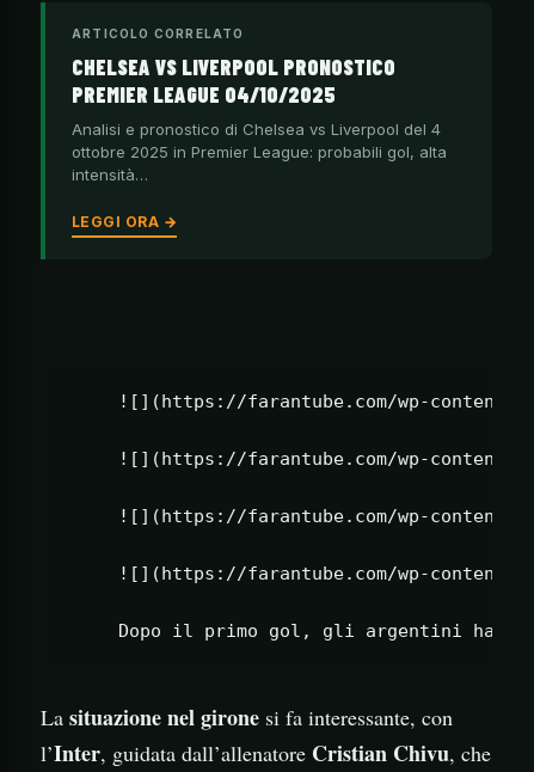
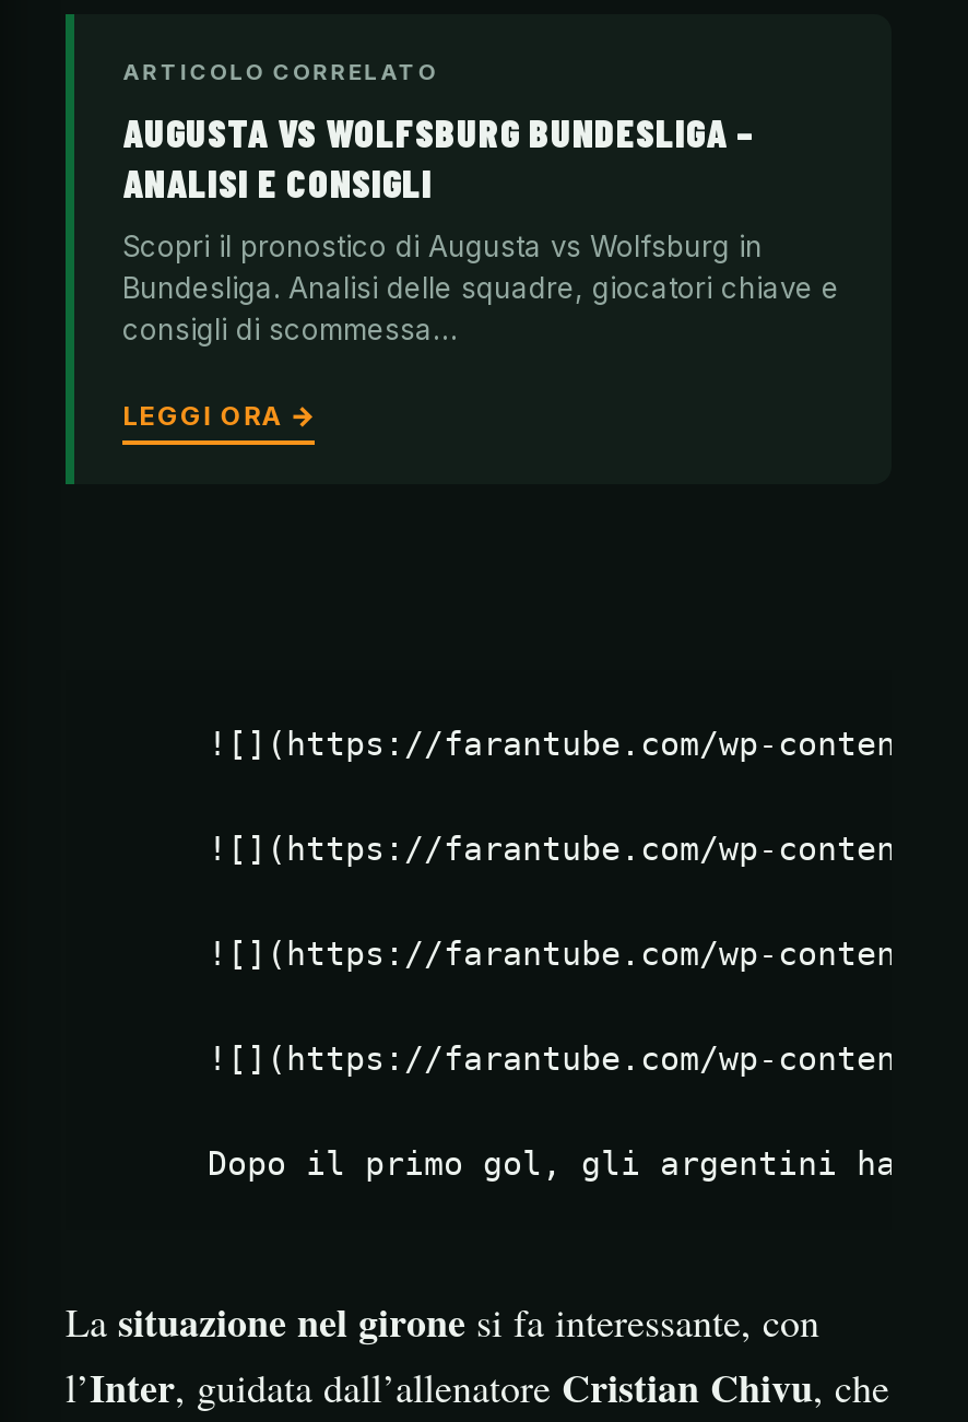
- CHELSEA VS LIVERPOOL PRONOSTICO
- PREMIER LEAGUE 04/10/2025
+ AUGUSTA VS WOLFSBURG BUNDESLIGA –
+ ANALISI E CONSIGLI

- Analisi e pronostico di Chelsea vs Liverpool del 4
- ottobre 2025 in Premier League: probabili gol, alta
- intensità…
+ Scopri il pronostico di Augusta vs Wolfsburg in
+ Bundesliga. Analisi delle squadre, giocatori chiave e
+ consigli di scommessa…
